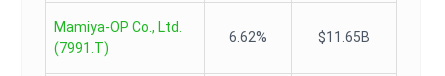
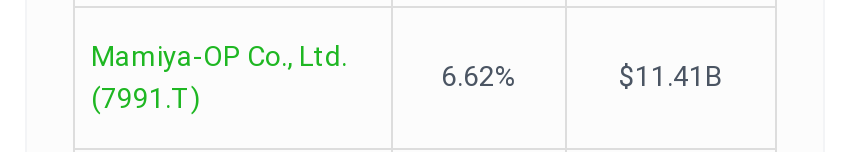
- $11.65B
+ $11.41B
